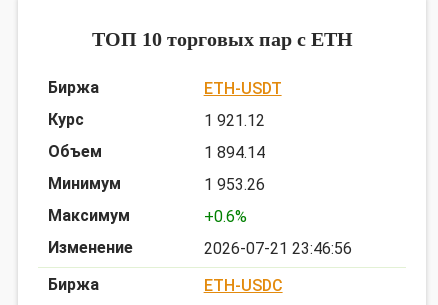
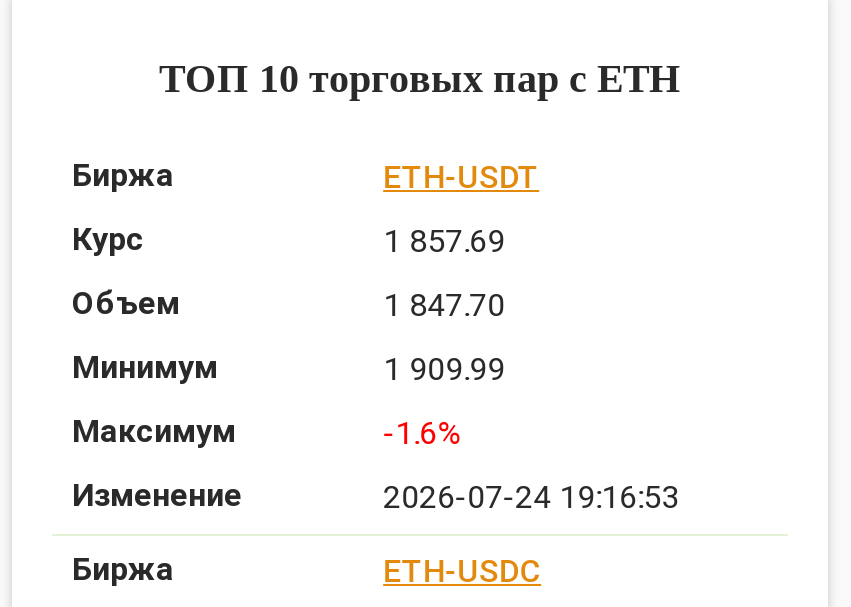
- 1 921.12
+ 1 857.69

- 1 894.14
+ 1 847.70

- 1 953.26
+ 1 909.99

- +0.6%
+ -1.6%

- 2026-07-21 23:46:56
+ 2026-07-24 19:16:53
